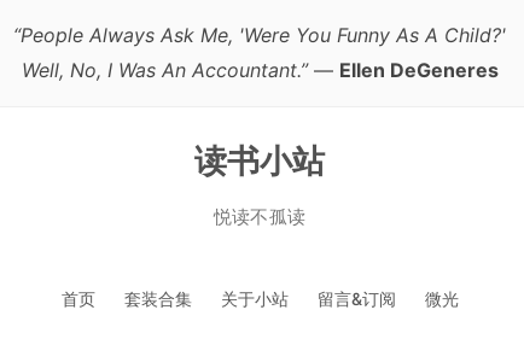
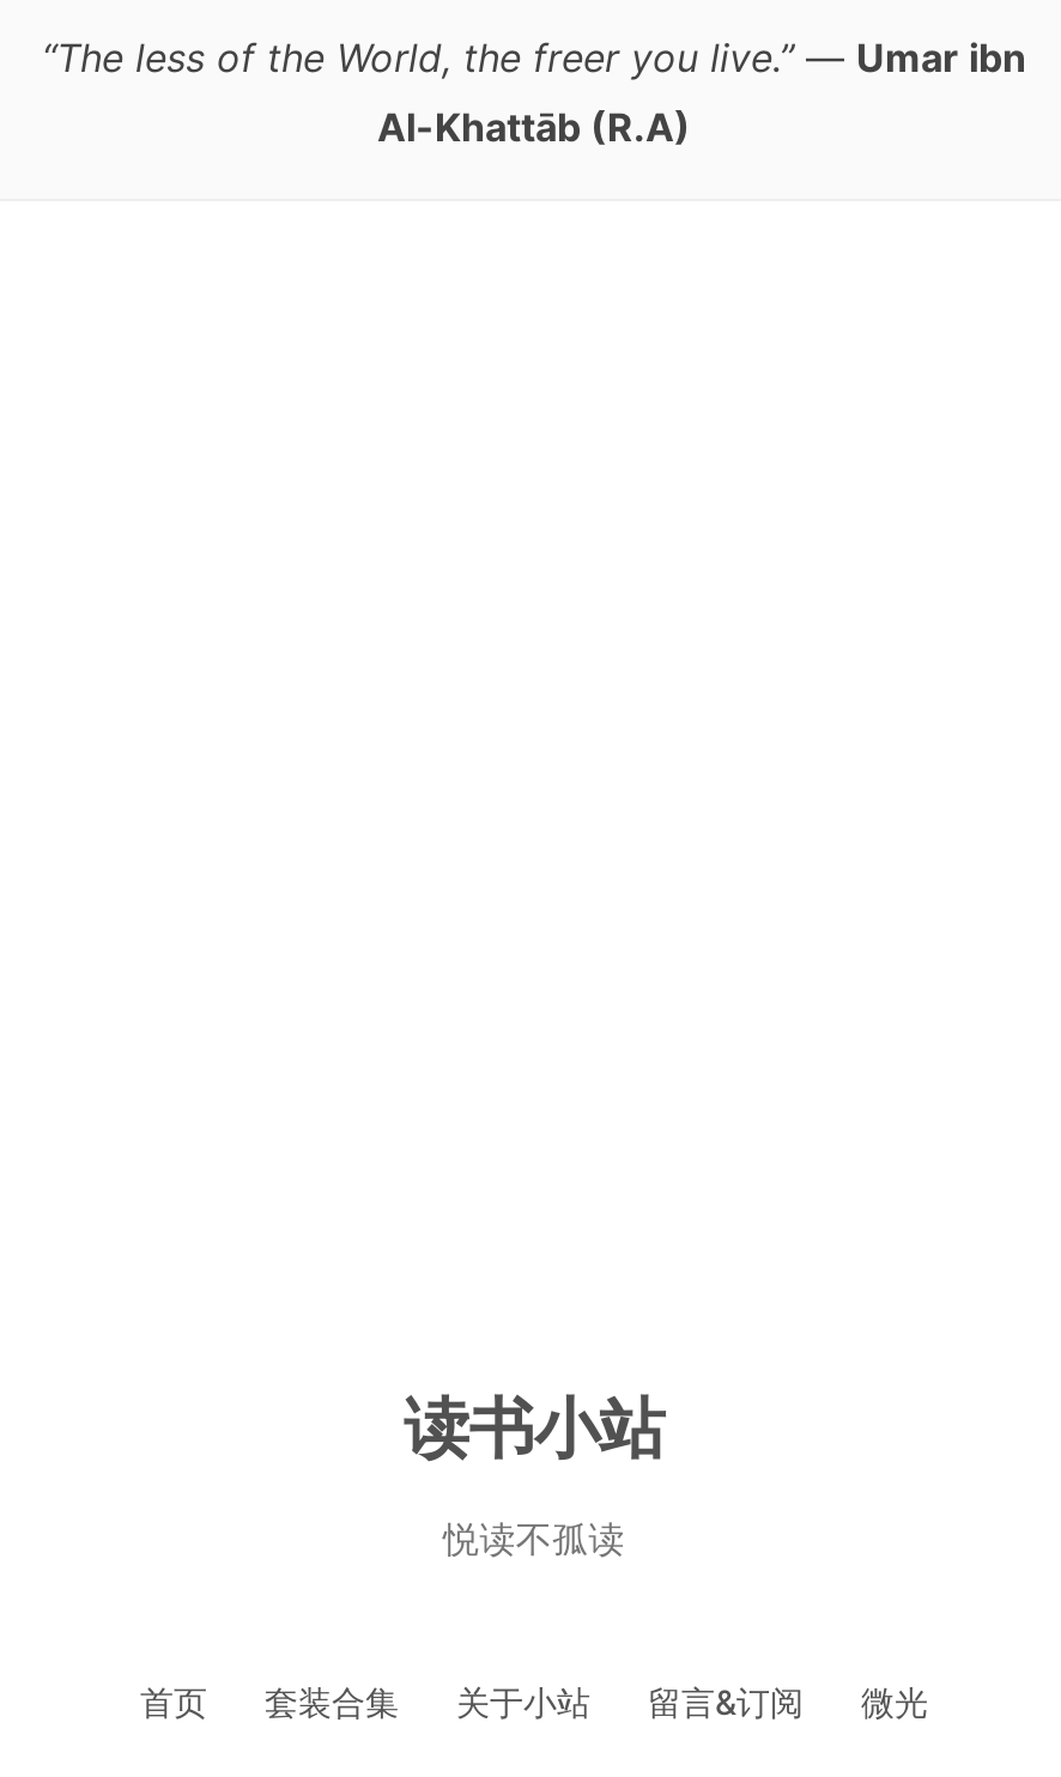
- “People Always Ask Me, 'Were You Funny As A Child?'
- Well, No, I Was An Accountant.” — Ellen DeGeneres
+ “The less of the World, the freer you live.” — Umar ibn
+ Al-Khattāb (R.A)
